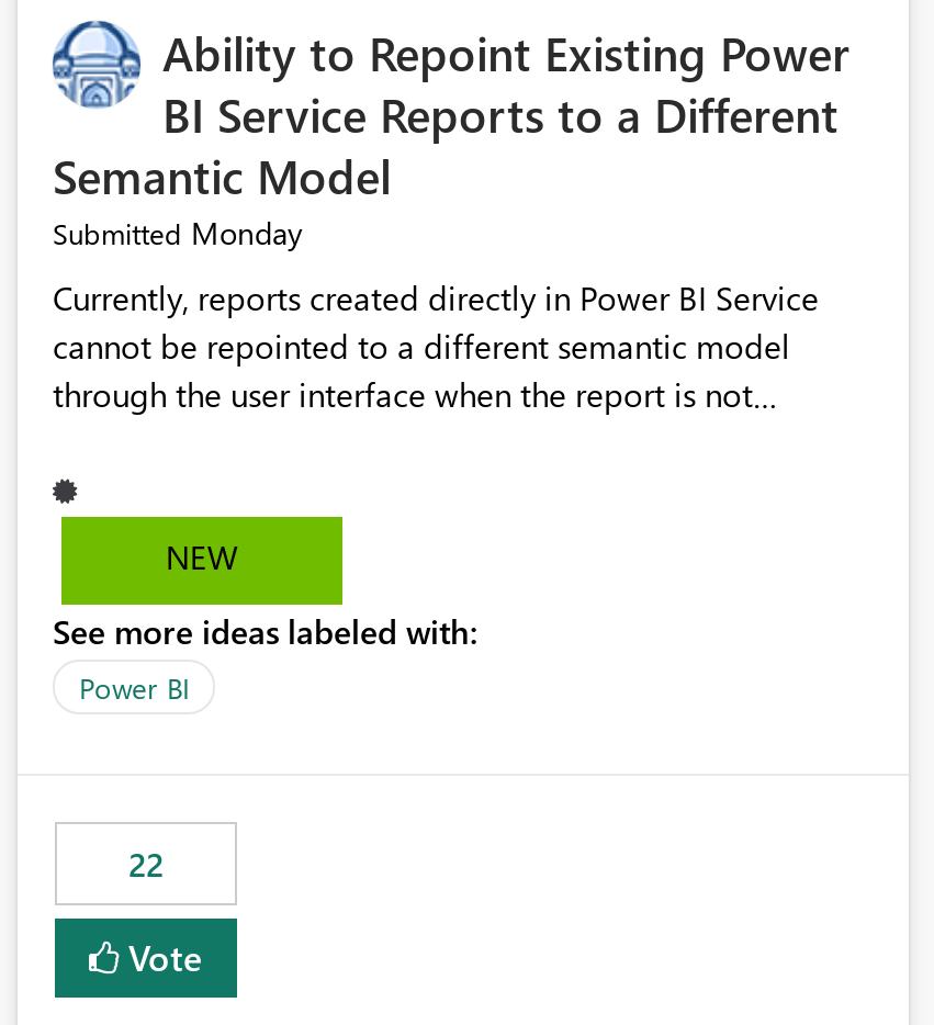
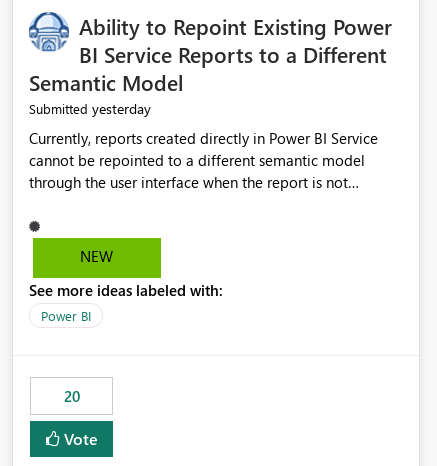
- Submitted Monday
+ Submitted yesterday

- 22
+ 20
